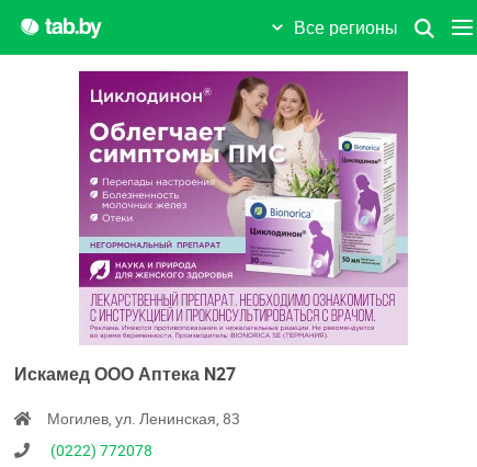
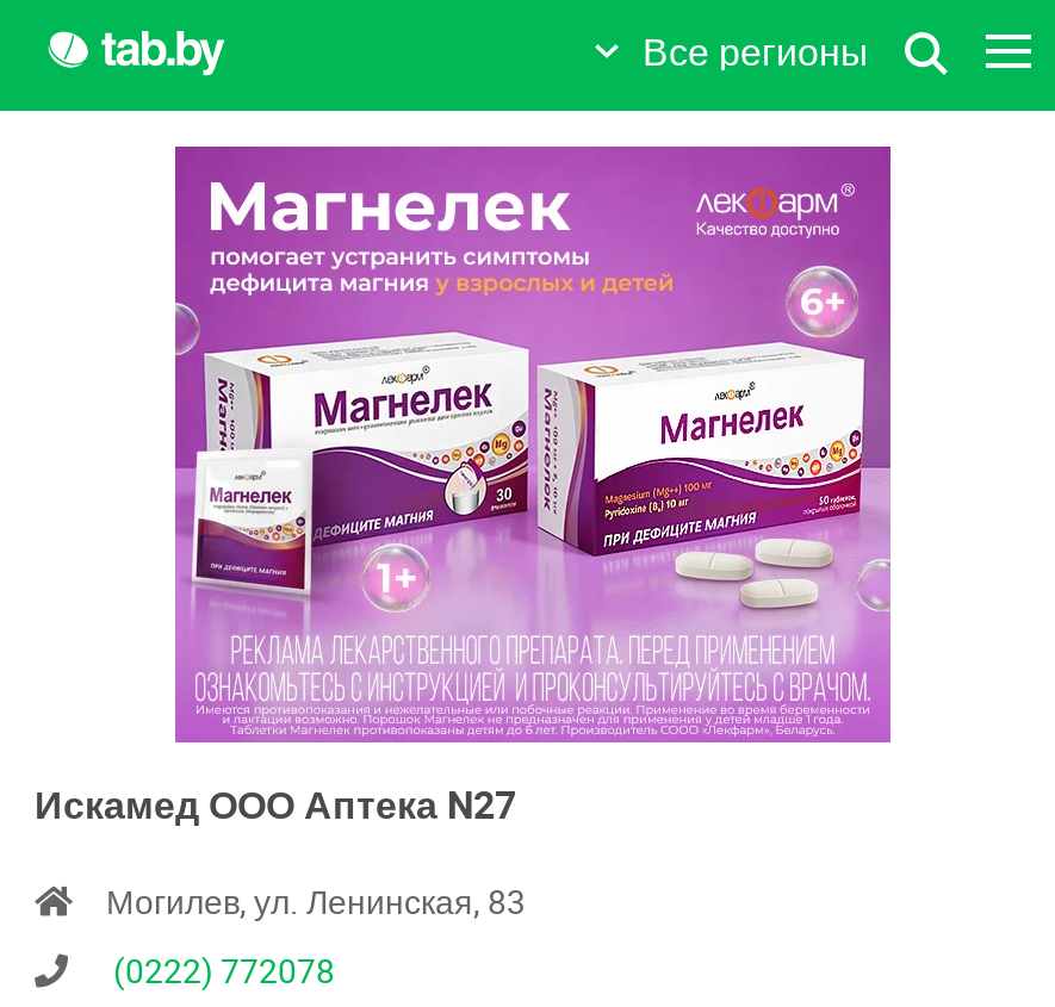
- [image]
+ [image]
